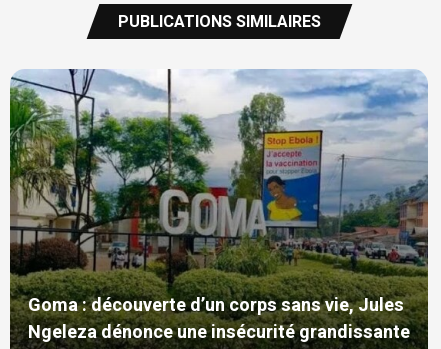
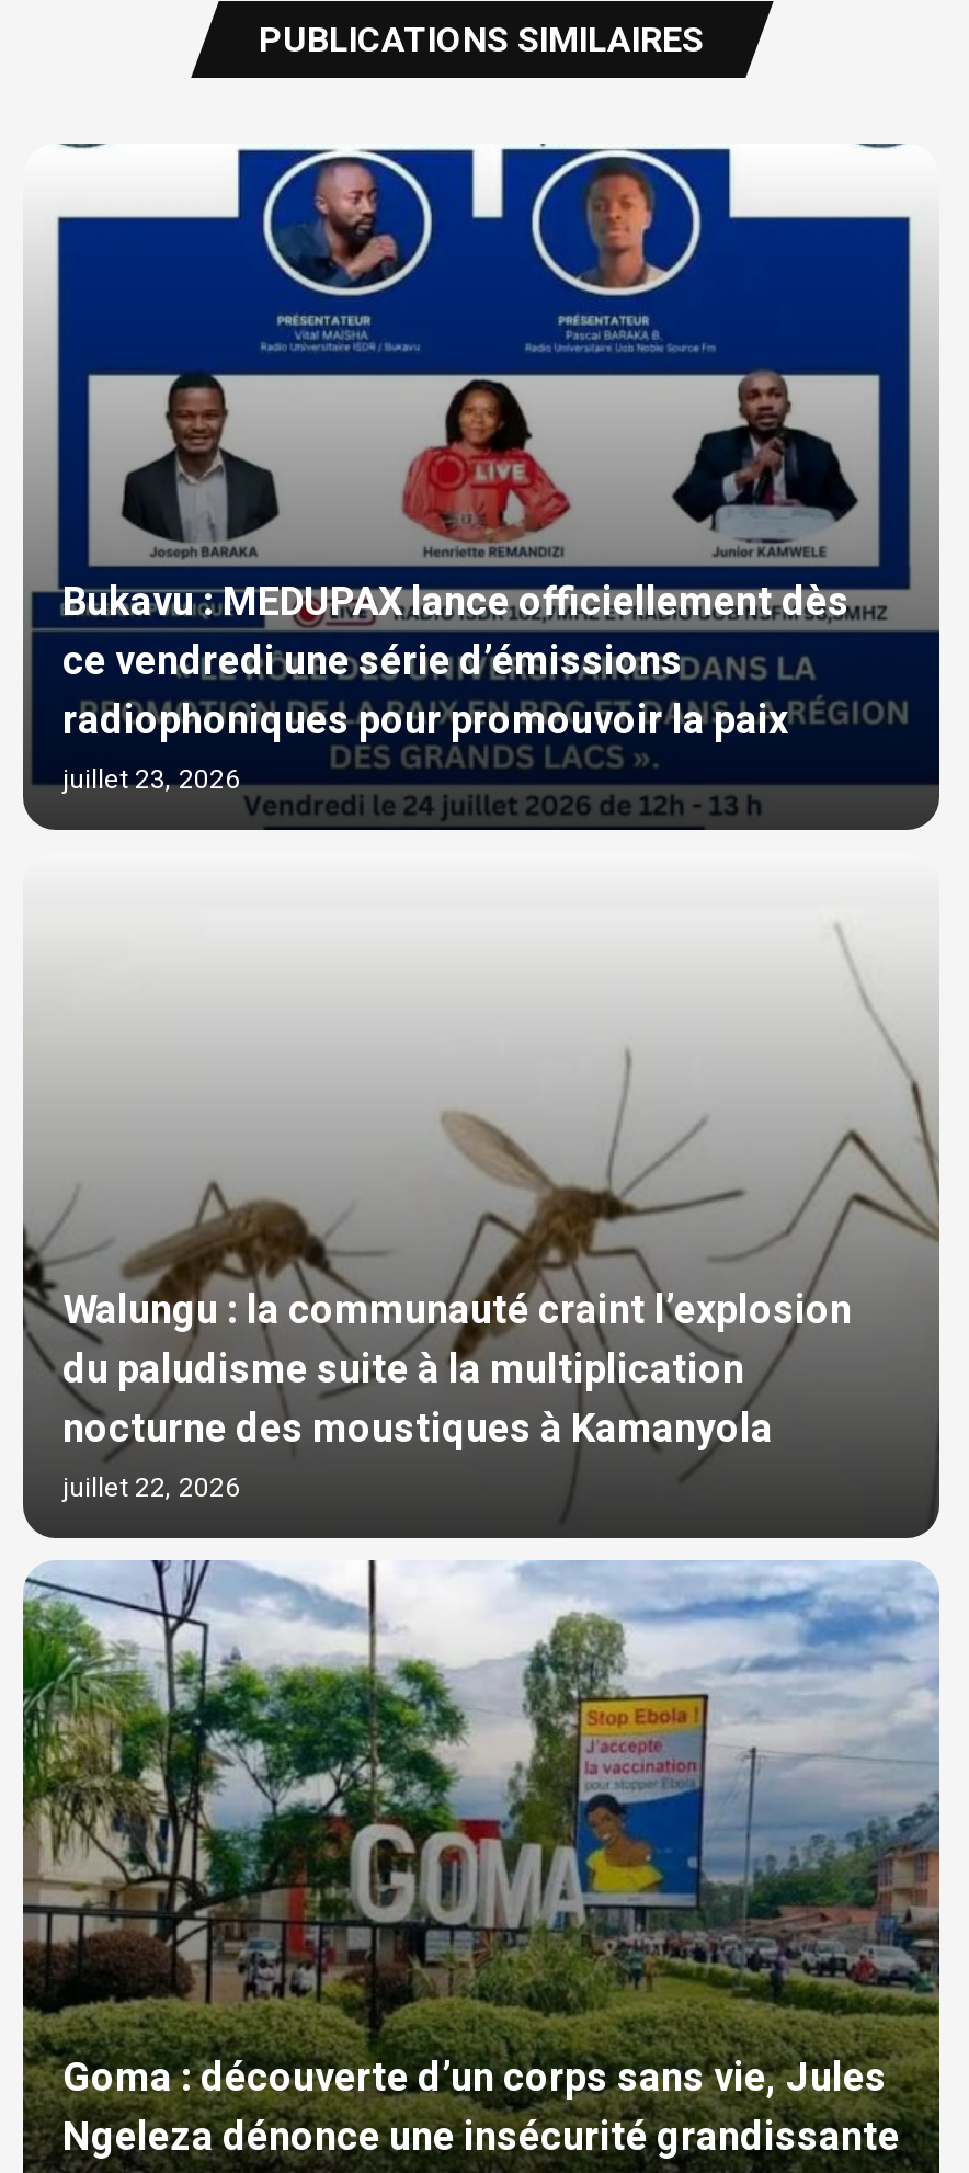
+ [image]
+ Bukavu : MEDUPAX lance officiellement dès
+ ce vendredi une série d’émissions
+ radiophoniques pour promouvoir la paix
+ juillet 23, 2026

+ [image]
+ Walungu : la communauté craint l’explosion
+ du paludisme suite à la multiplication
+ nocturne des moustiques à Kamanyola
+ juillet 22, 2026
